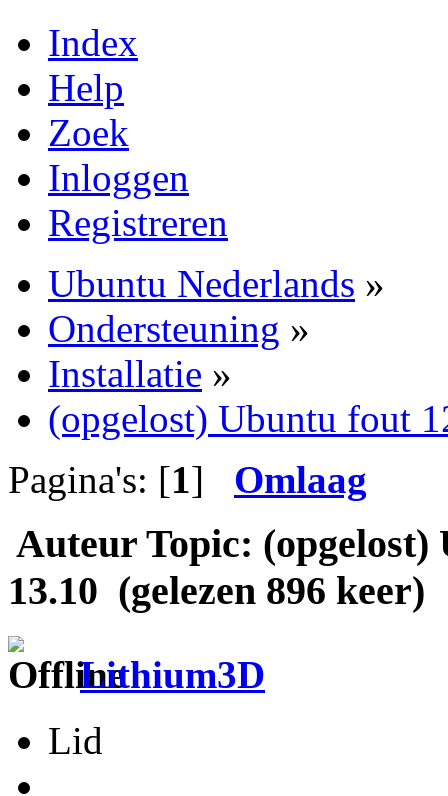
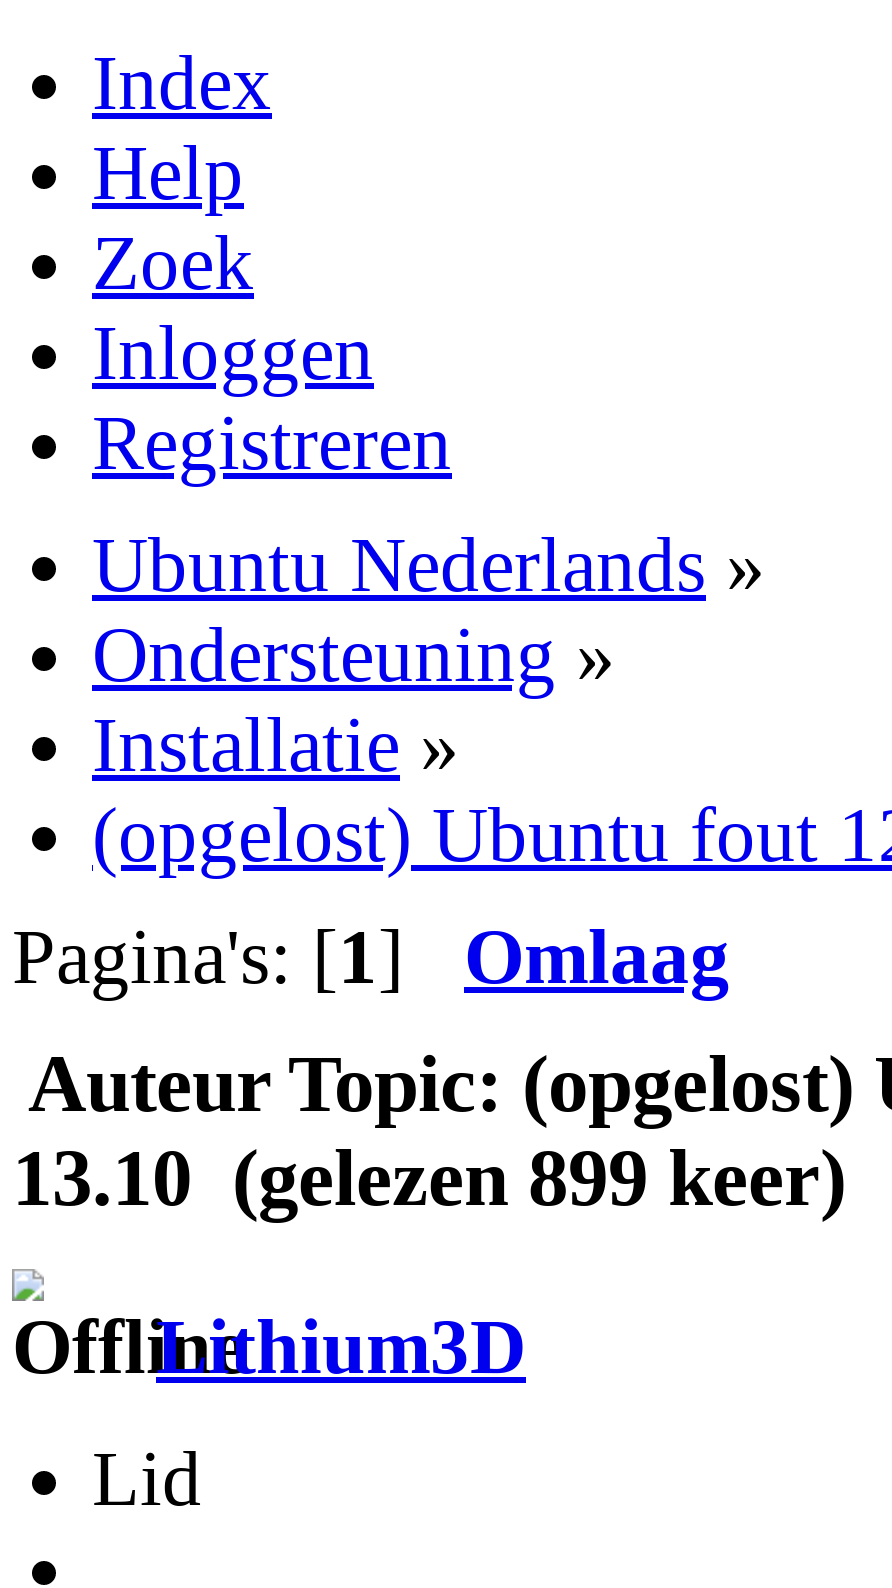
- 13.10 (gelezen 896 keer)
+ 13.10 (gelezen 899 keer)
